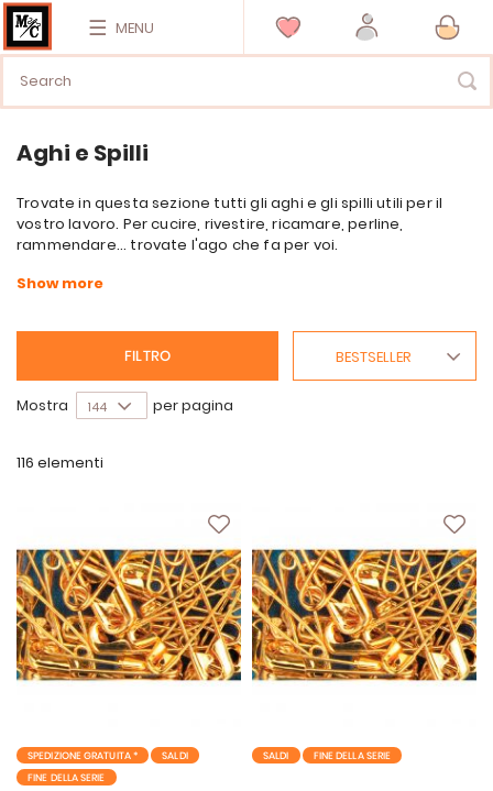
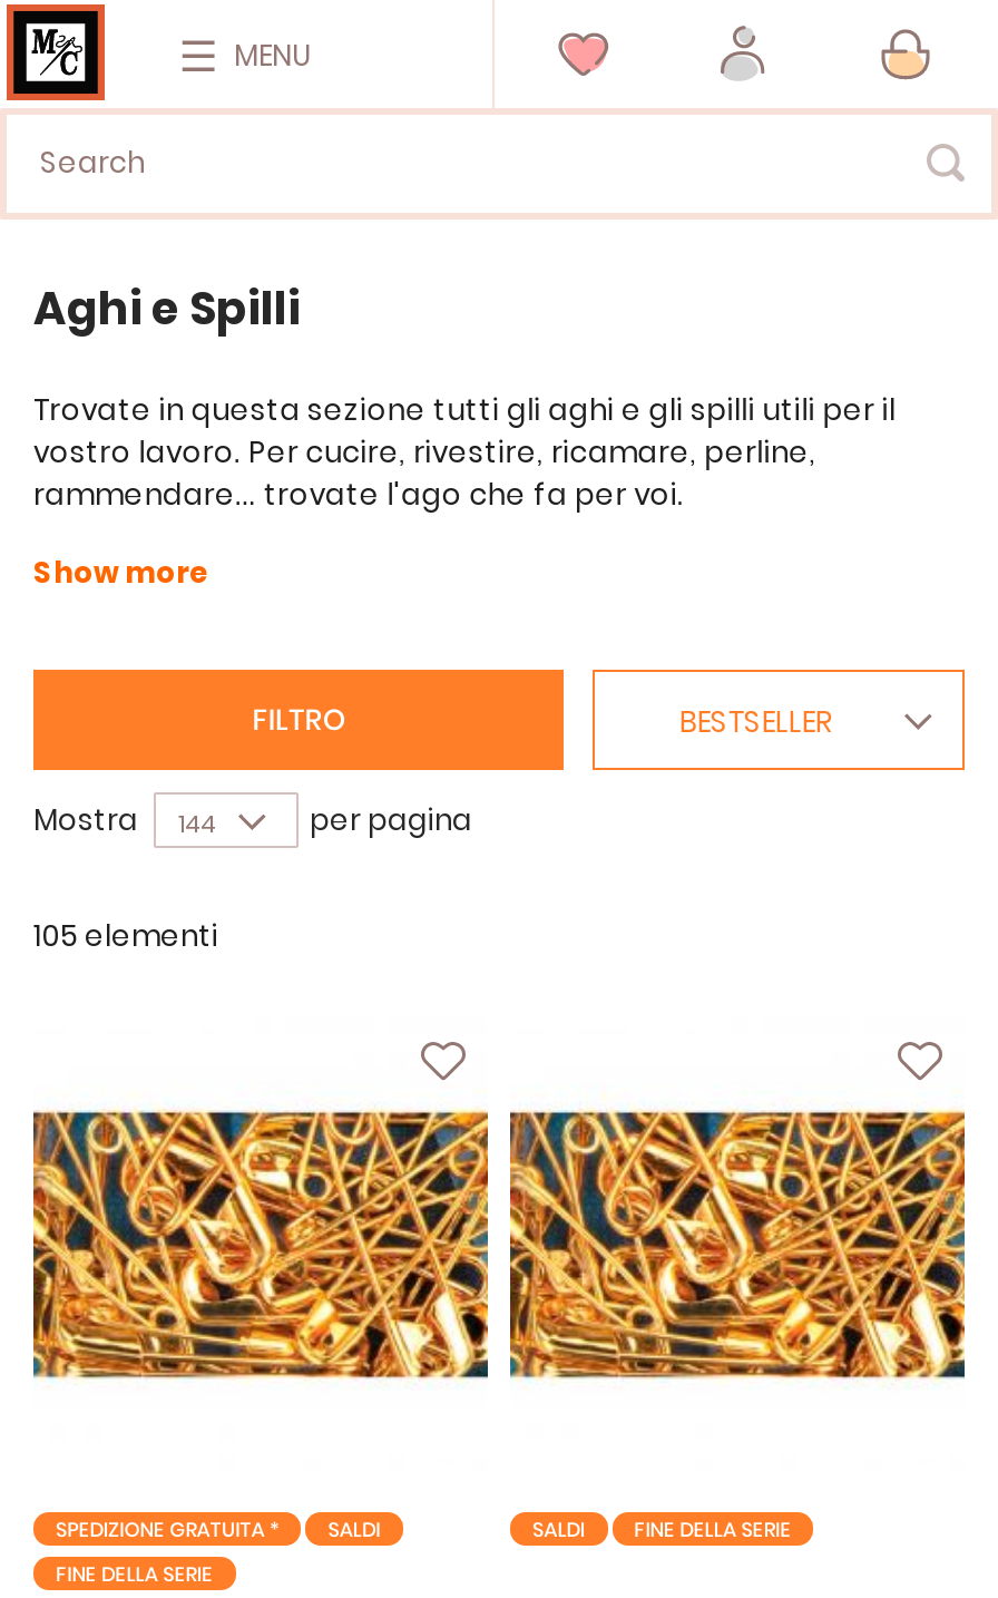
- 116 elementi
+ 105 elementi
